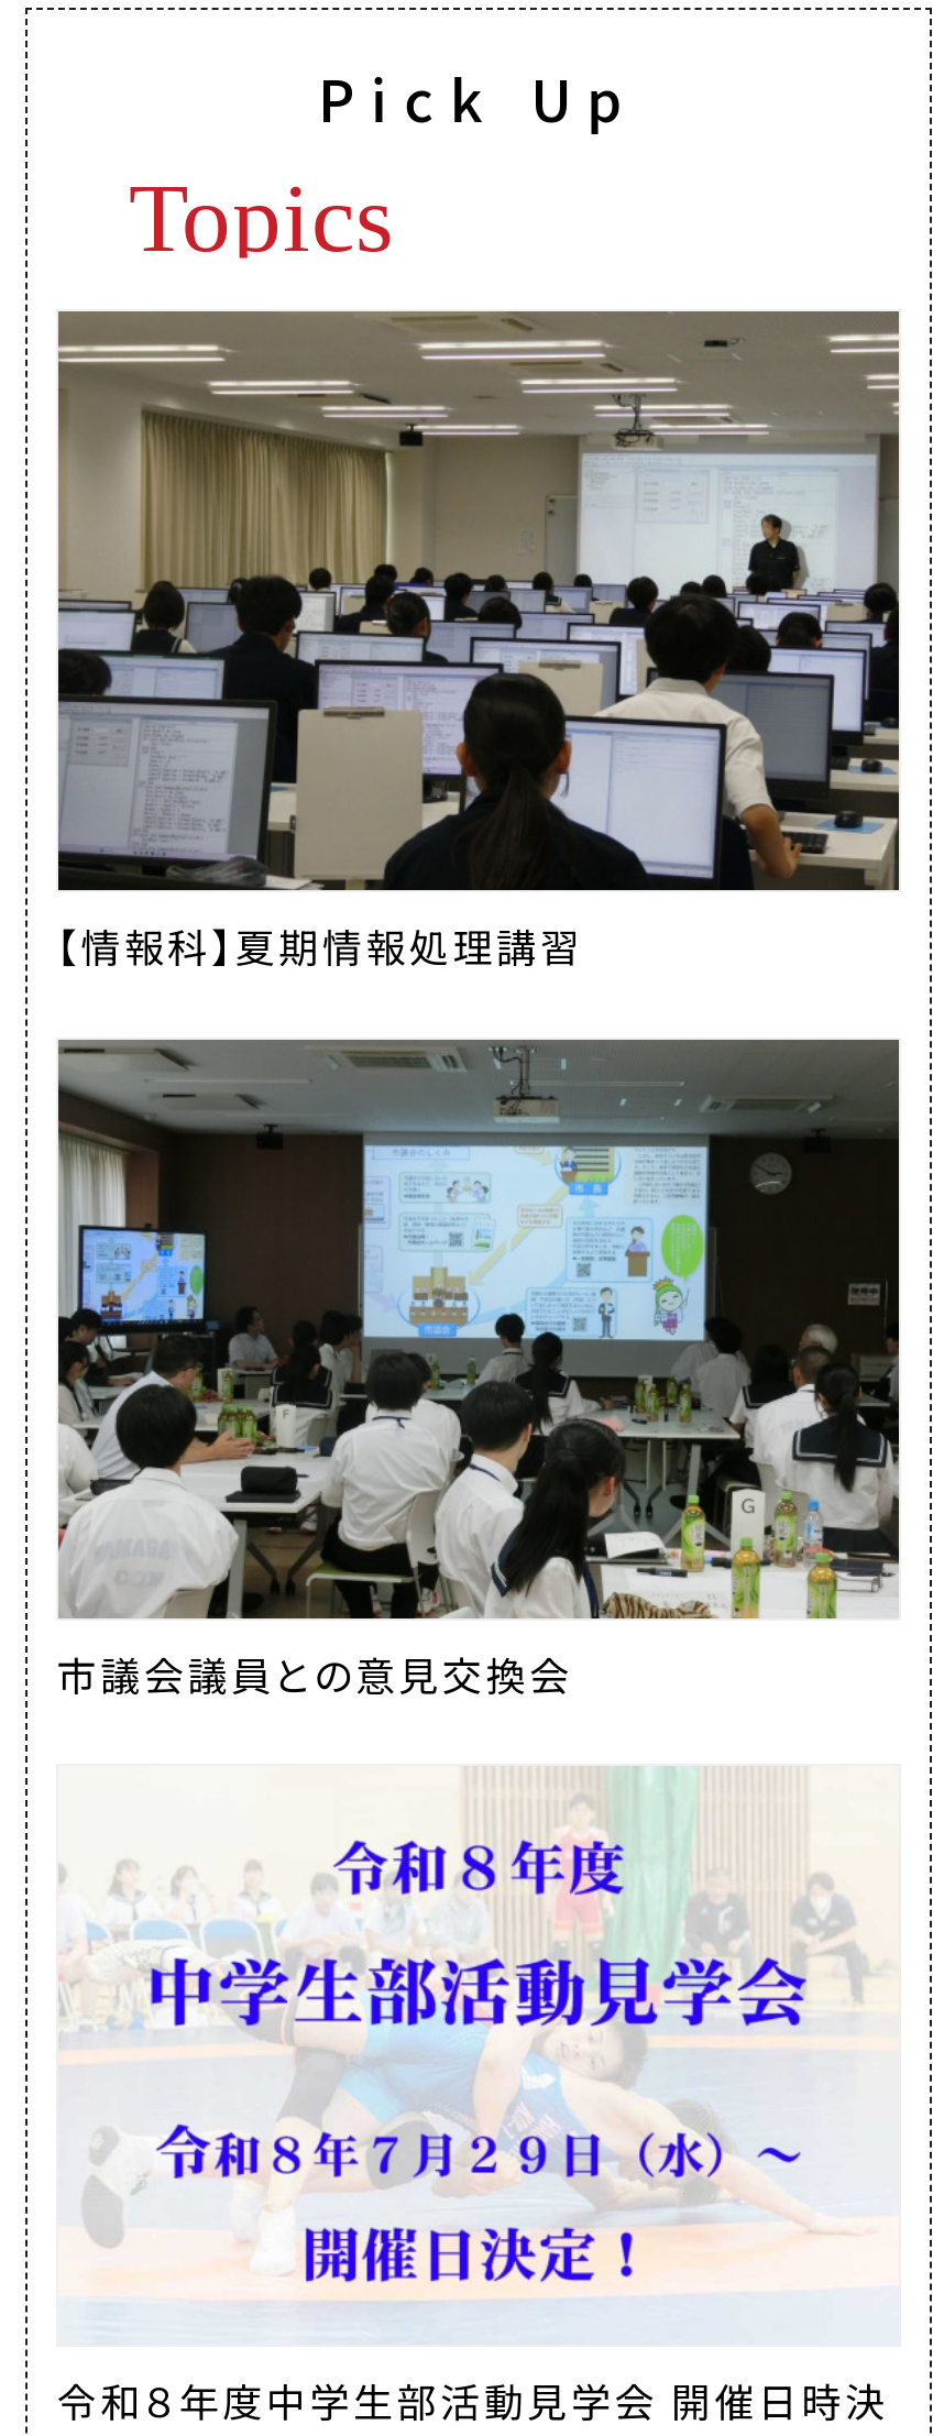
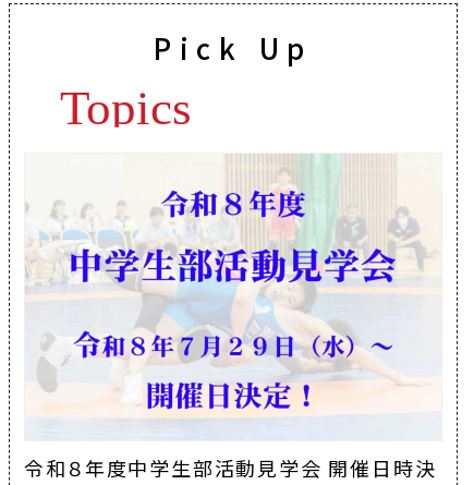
- [image]
- 【情報科】夏期情報処理講習

- [image]
- 市議会議員との意見交換会
